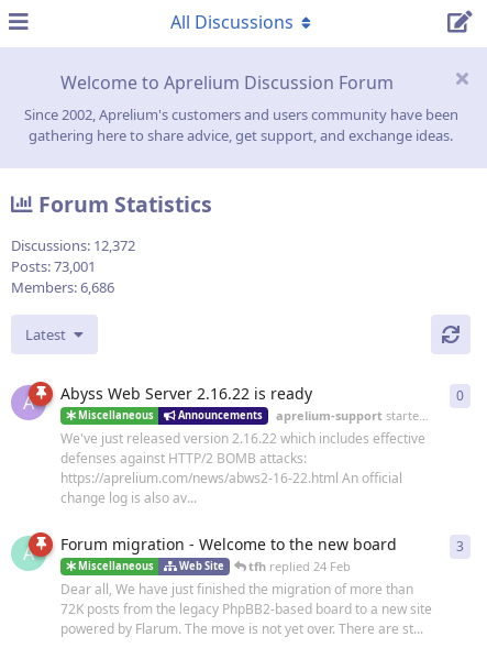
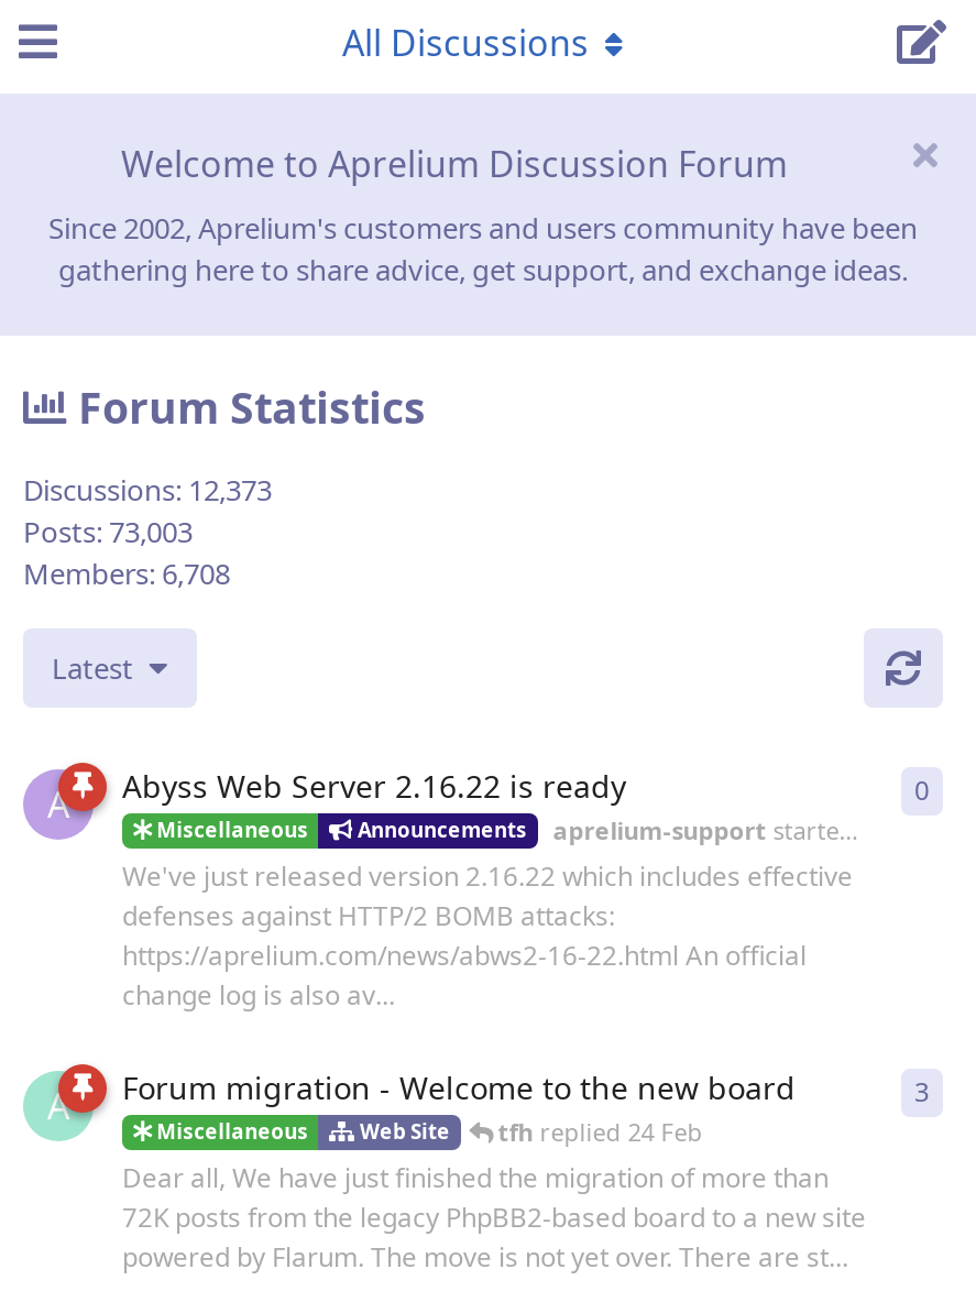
- Discussions: 12,372
+ Discussions: 12,373

- Posts: 73,001
+ Posts: 73,003

- Members: 6,686
+ Members: 6,708
